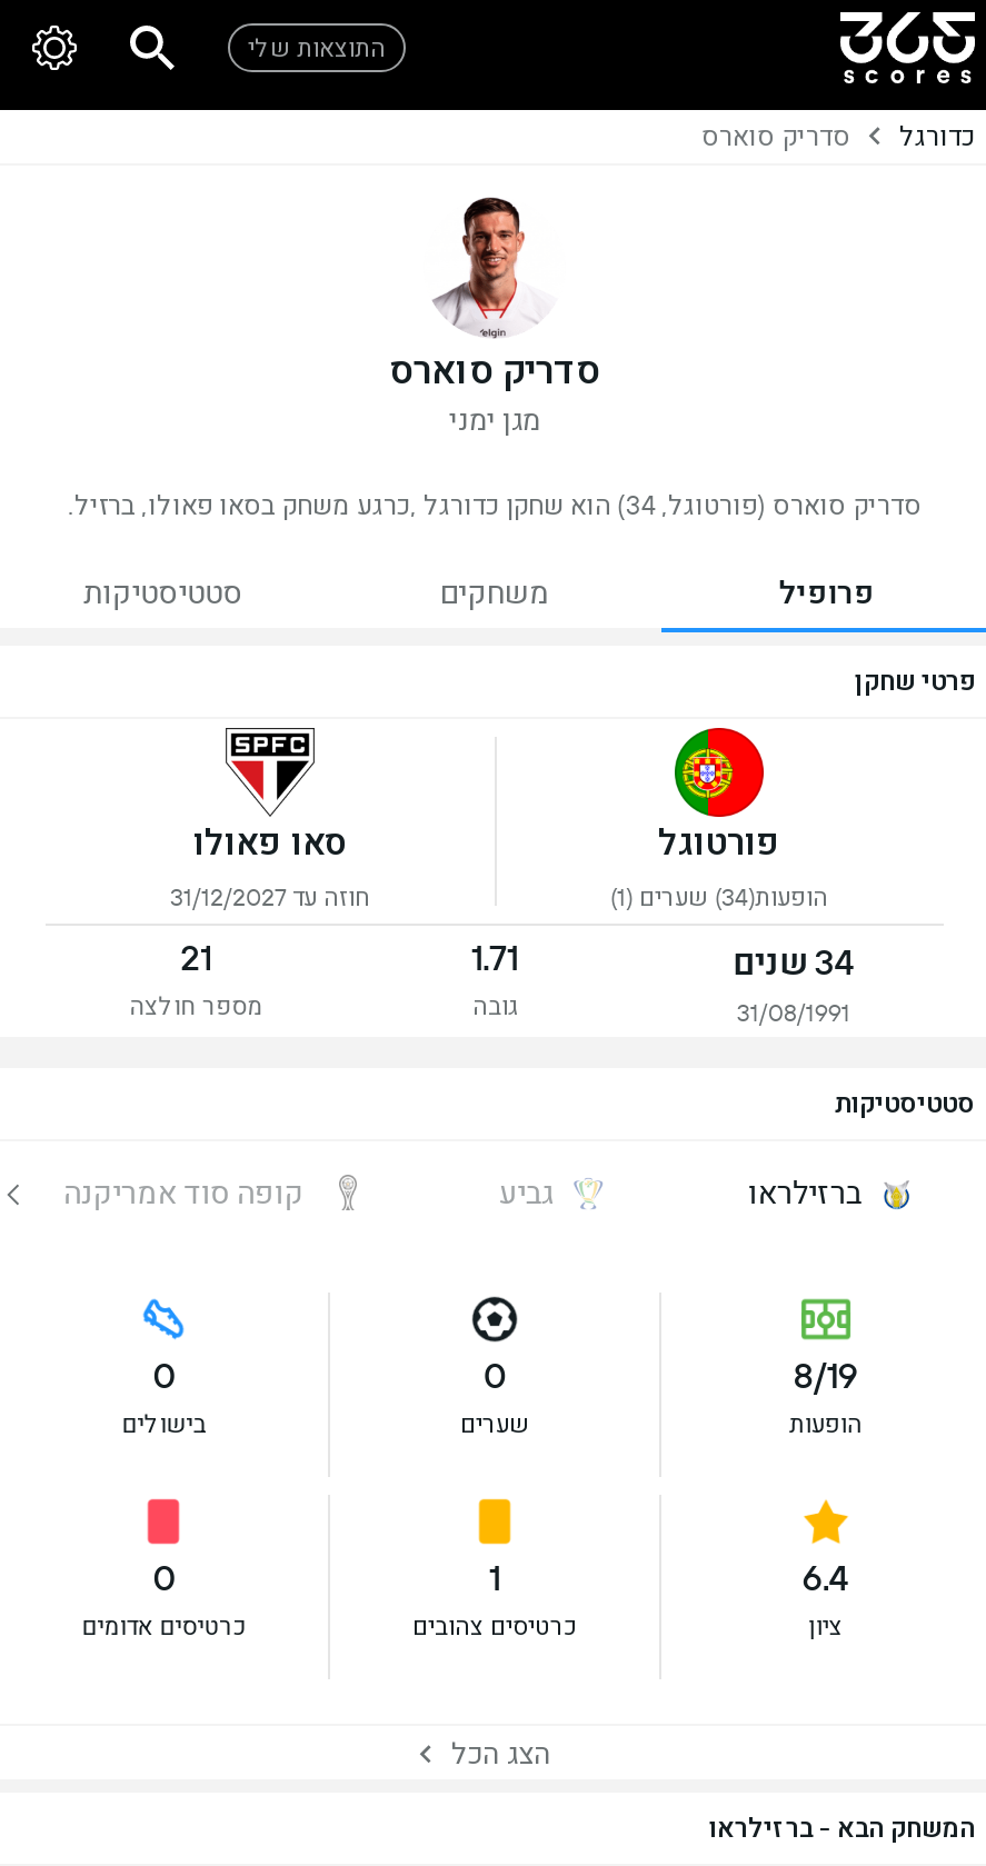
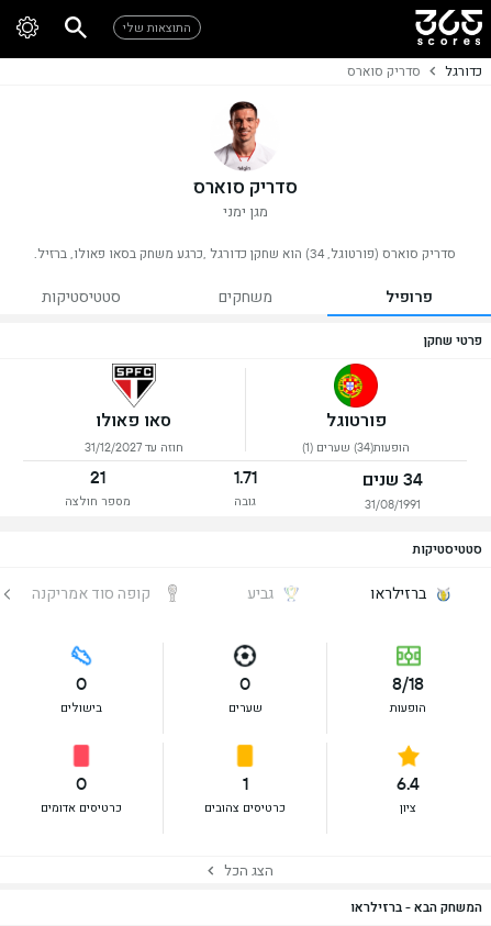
- 8/19
+ 8/18
